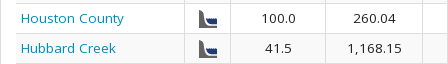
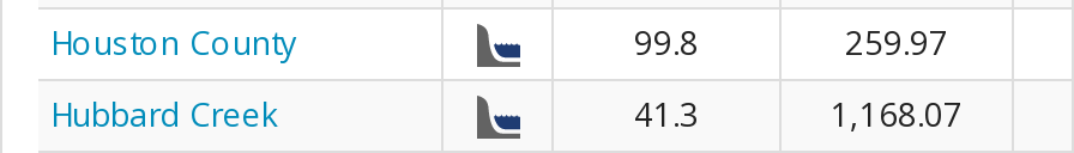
- 100.0
+ 99.8

- 260.04
+ 259.97

- 41.5
+ 41.3

- 1,168.15
+ 1,168.07
